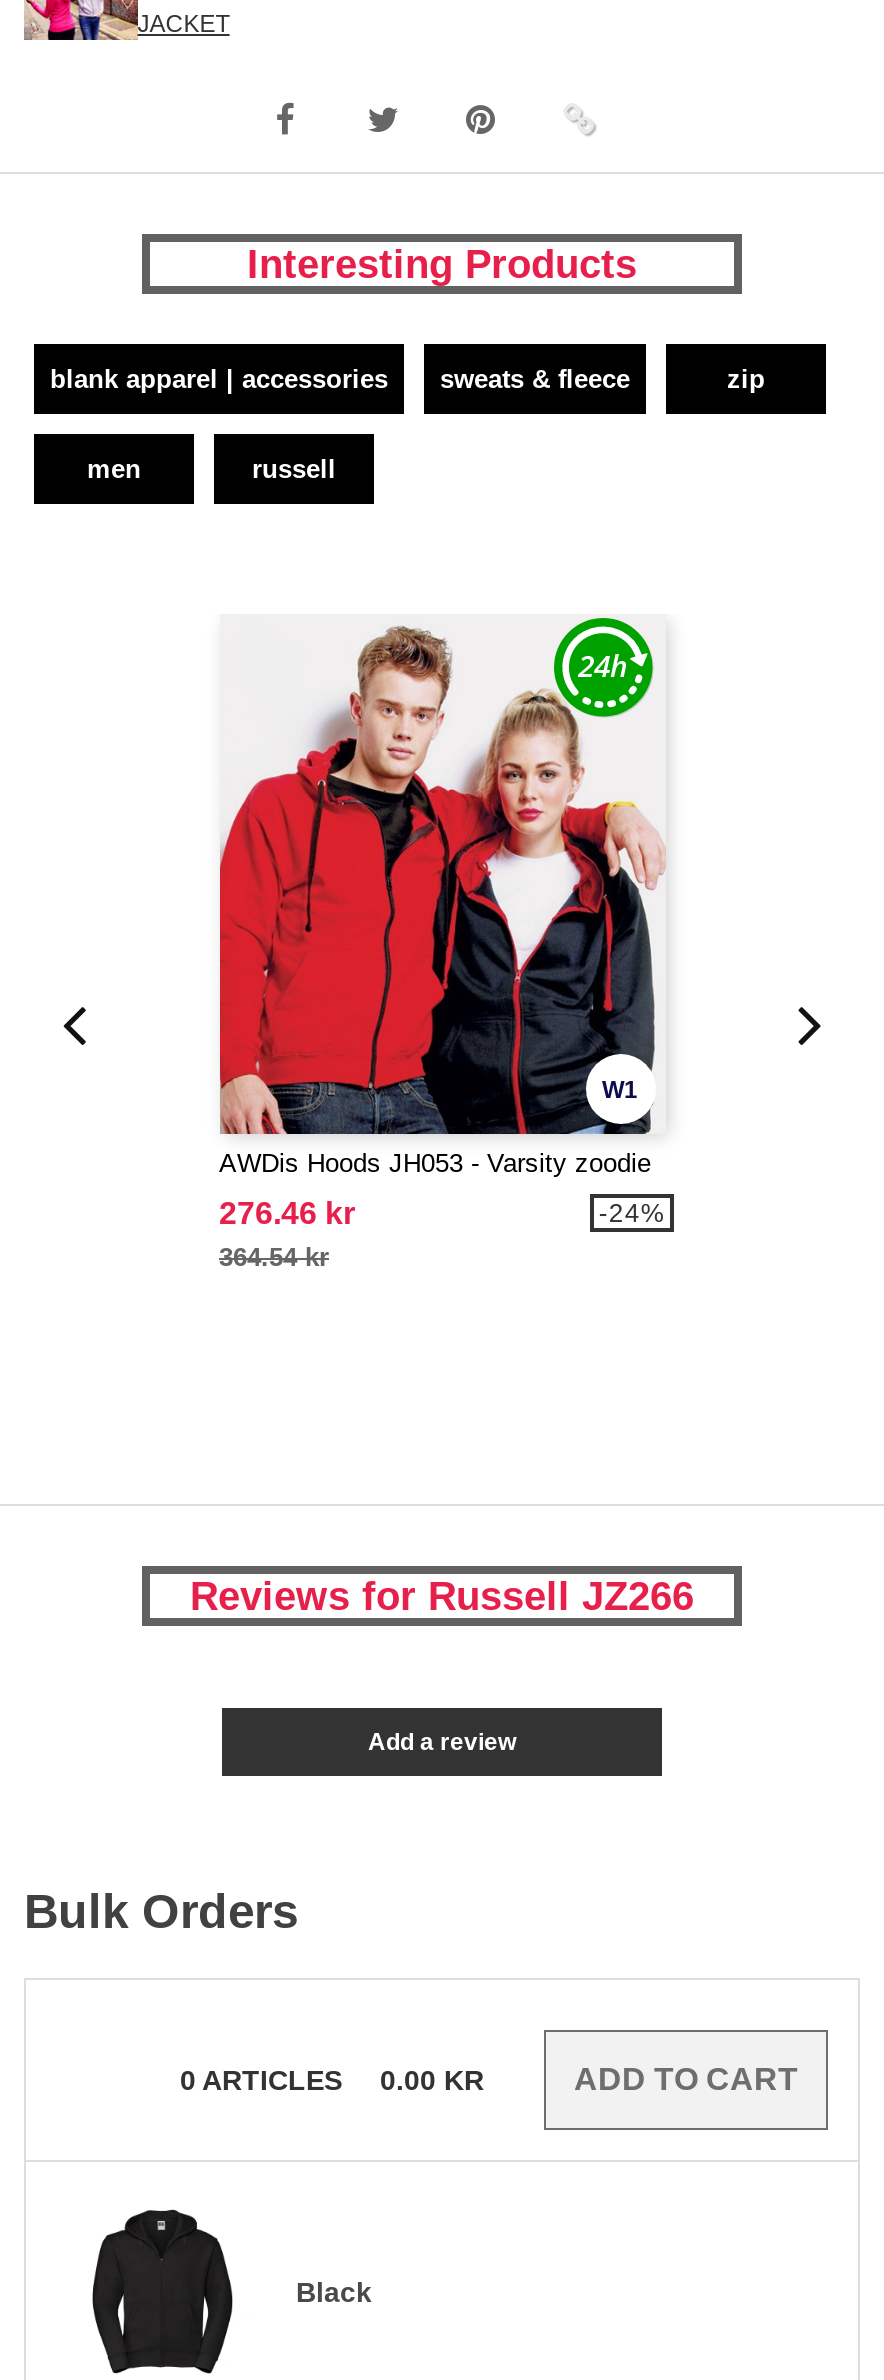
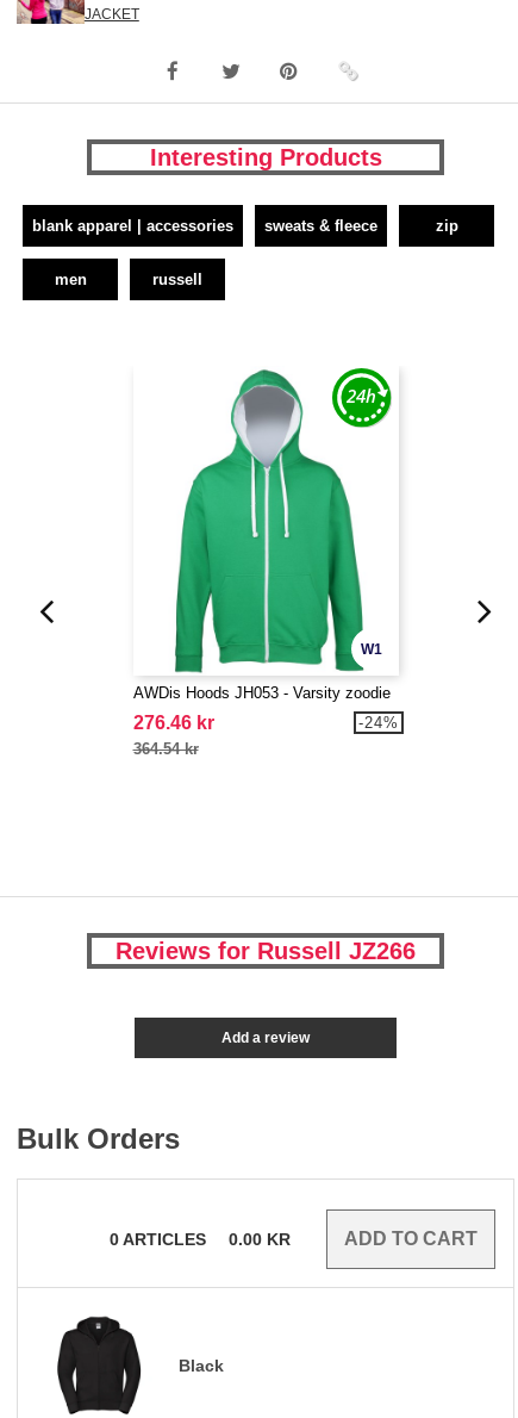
- [image]
+ [image]
